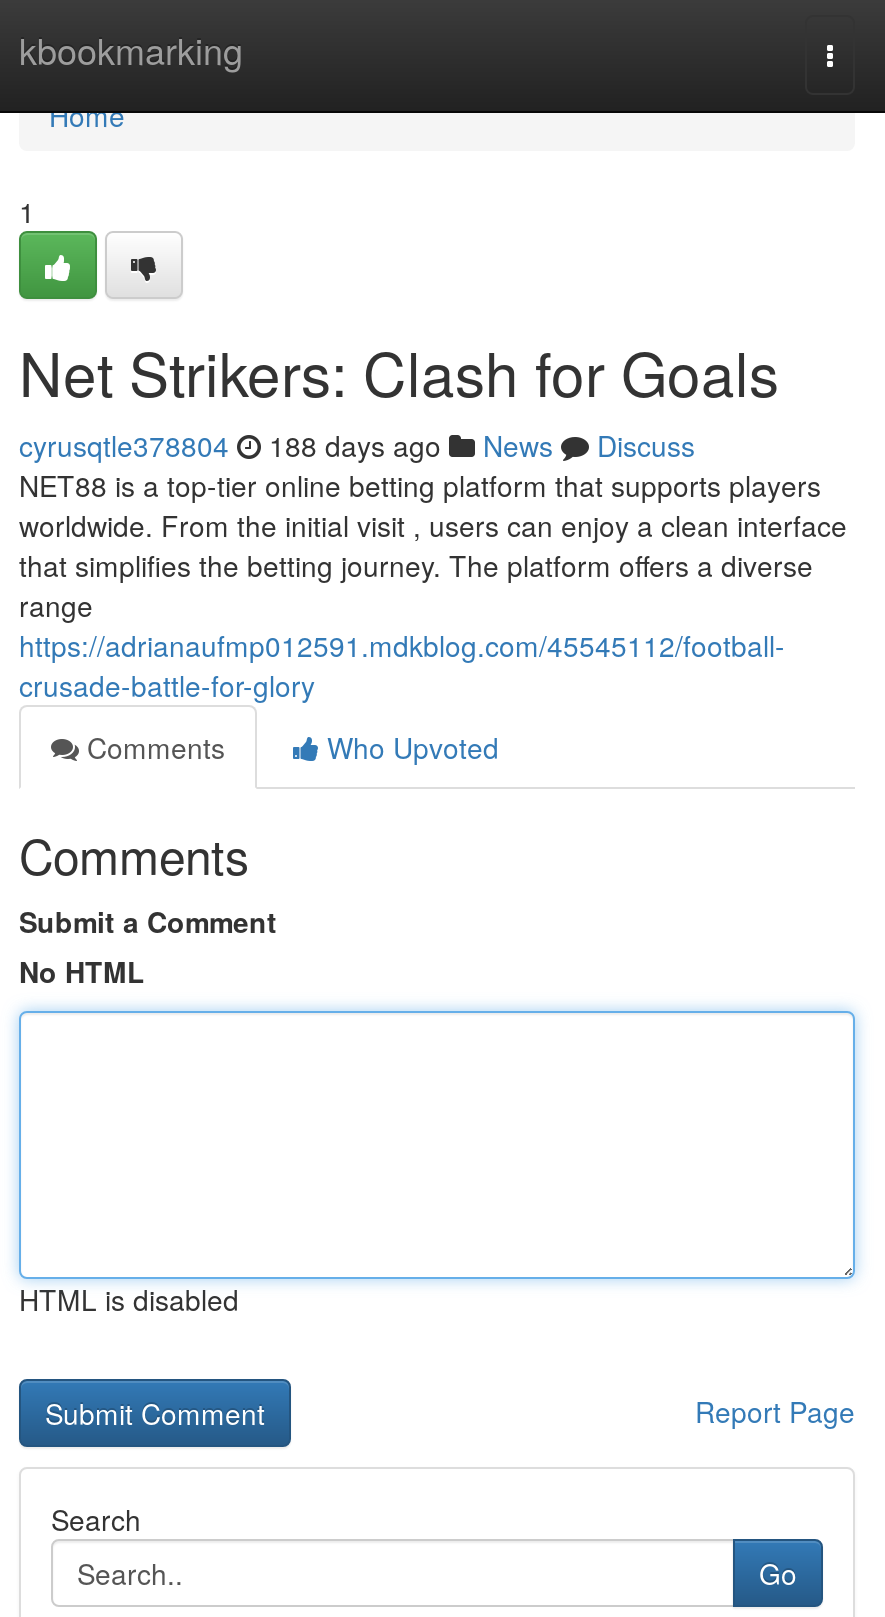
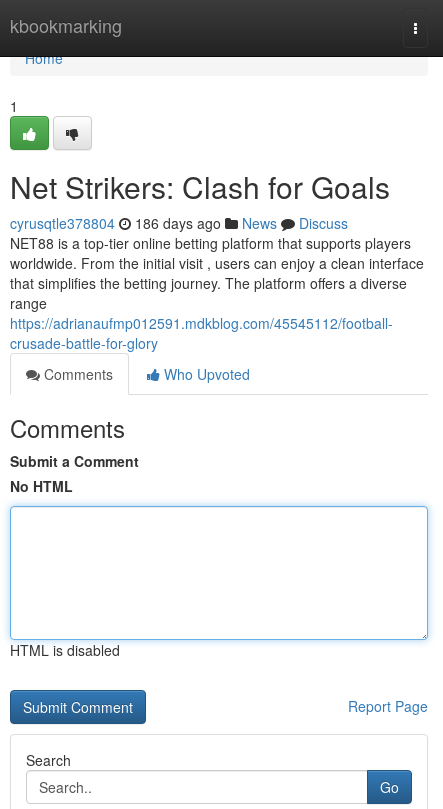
- cyrusqtle378804 188 days ago News Discuss
+ cyrusqtle378804 186 days ago News Discuss
